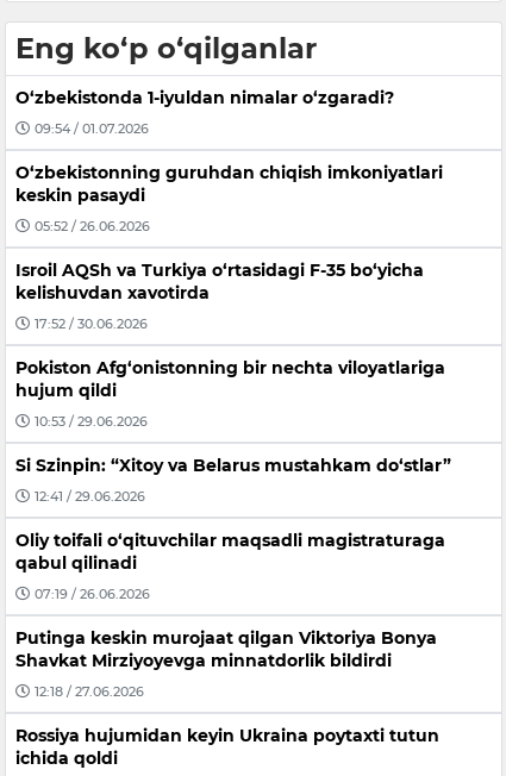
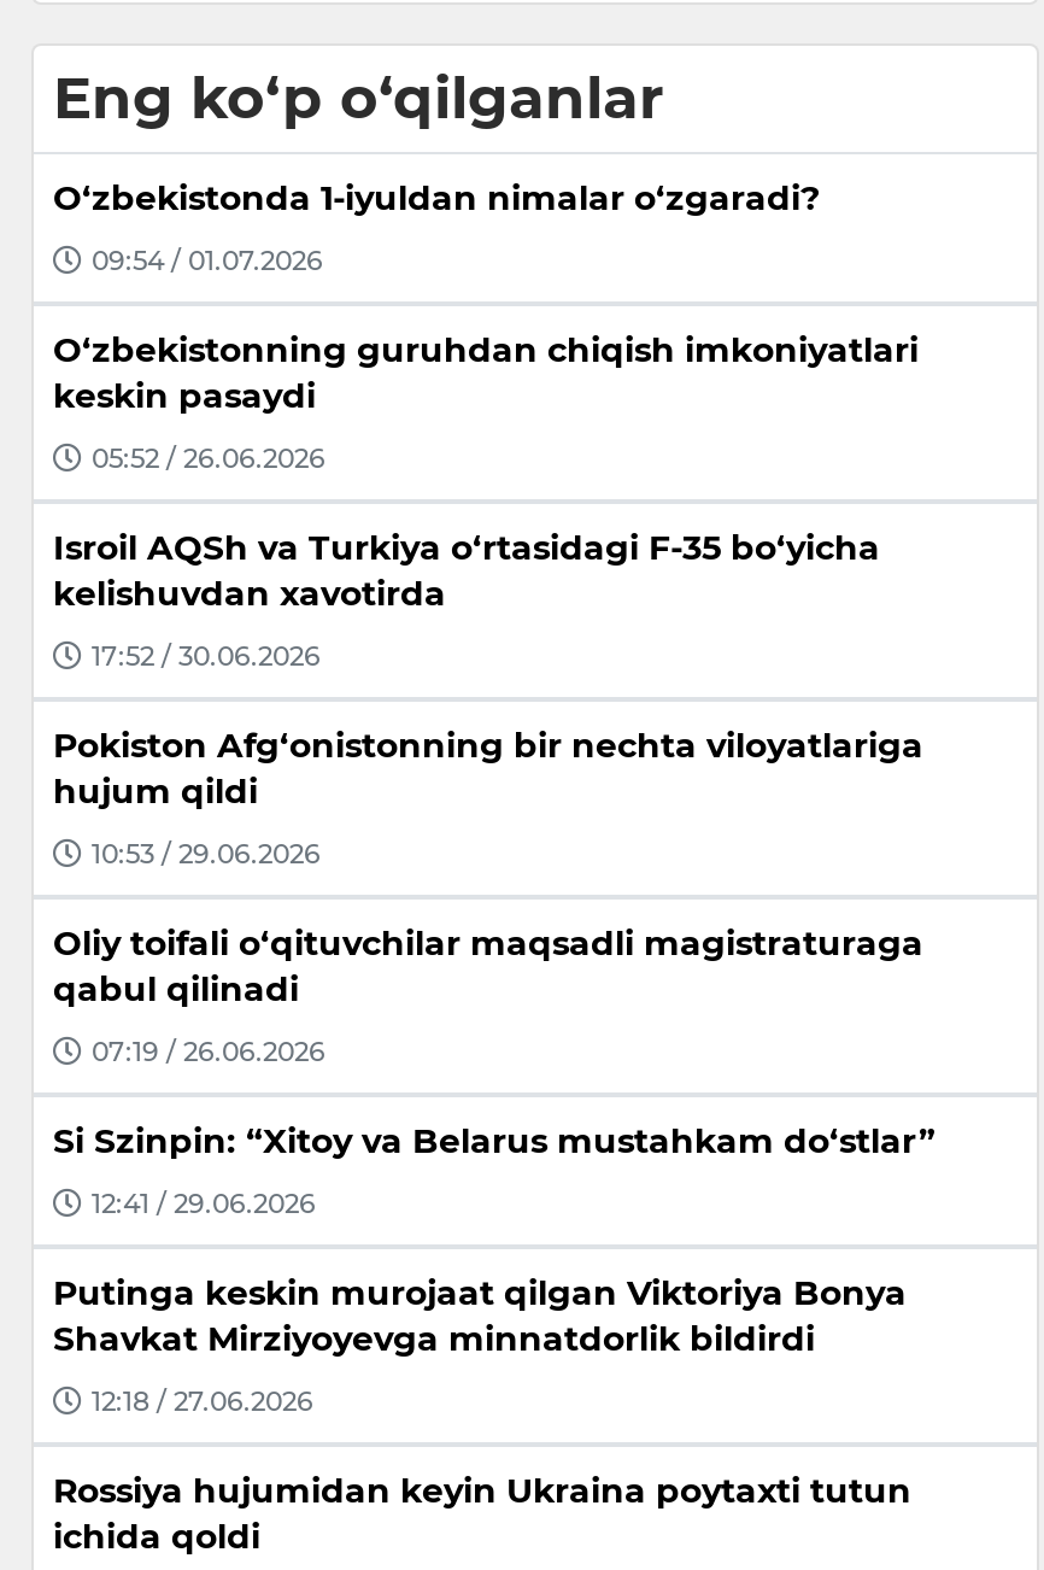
moved down: Si Szinpin: “Xitoy va Belarus mustahkam do‘stlar” | 12:41 / 29.06.2026

moved up: Oliy toifali o‘qituvchilar maqsadli magistraturaga | qabul qilinadi | 07:19 / 26.06.2026
